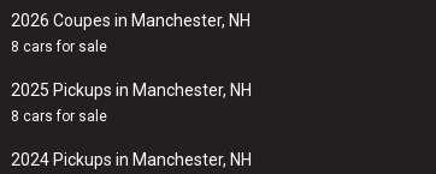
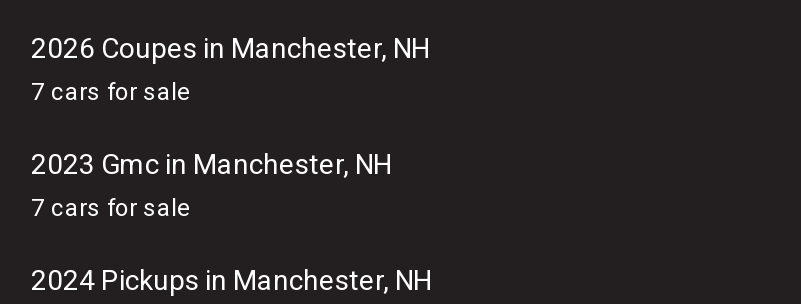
- 8 cars for sale
+ 7 cars for sale

- 2025 Pickups in Manchester, NH
+ 2023 Gmc in Manchester, NH

- 8 cars for sale
+ 7 cars for sale
